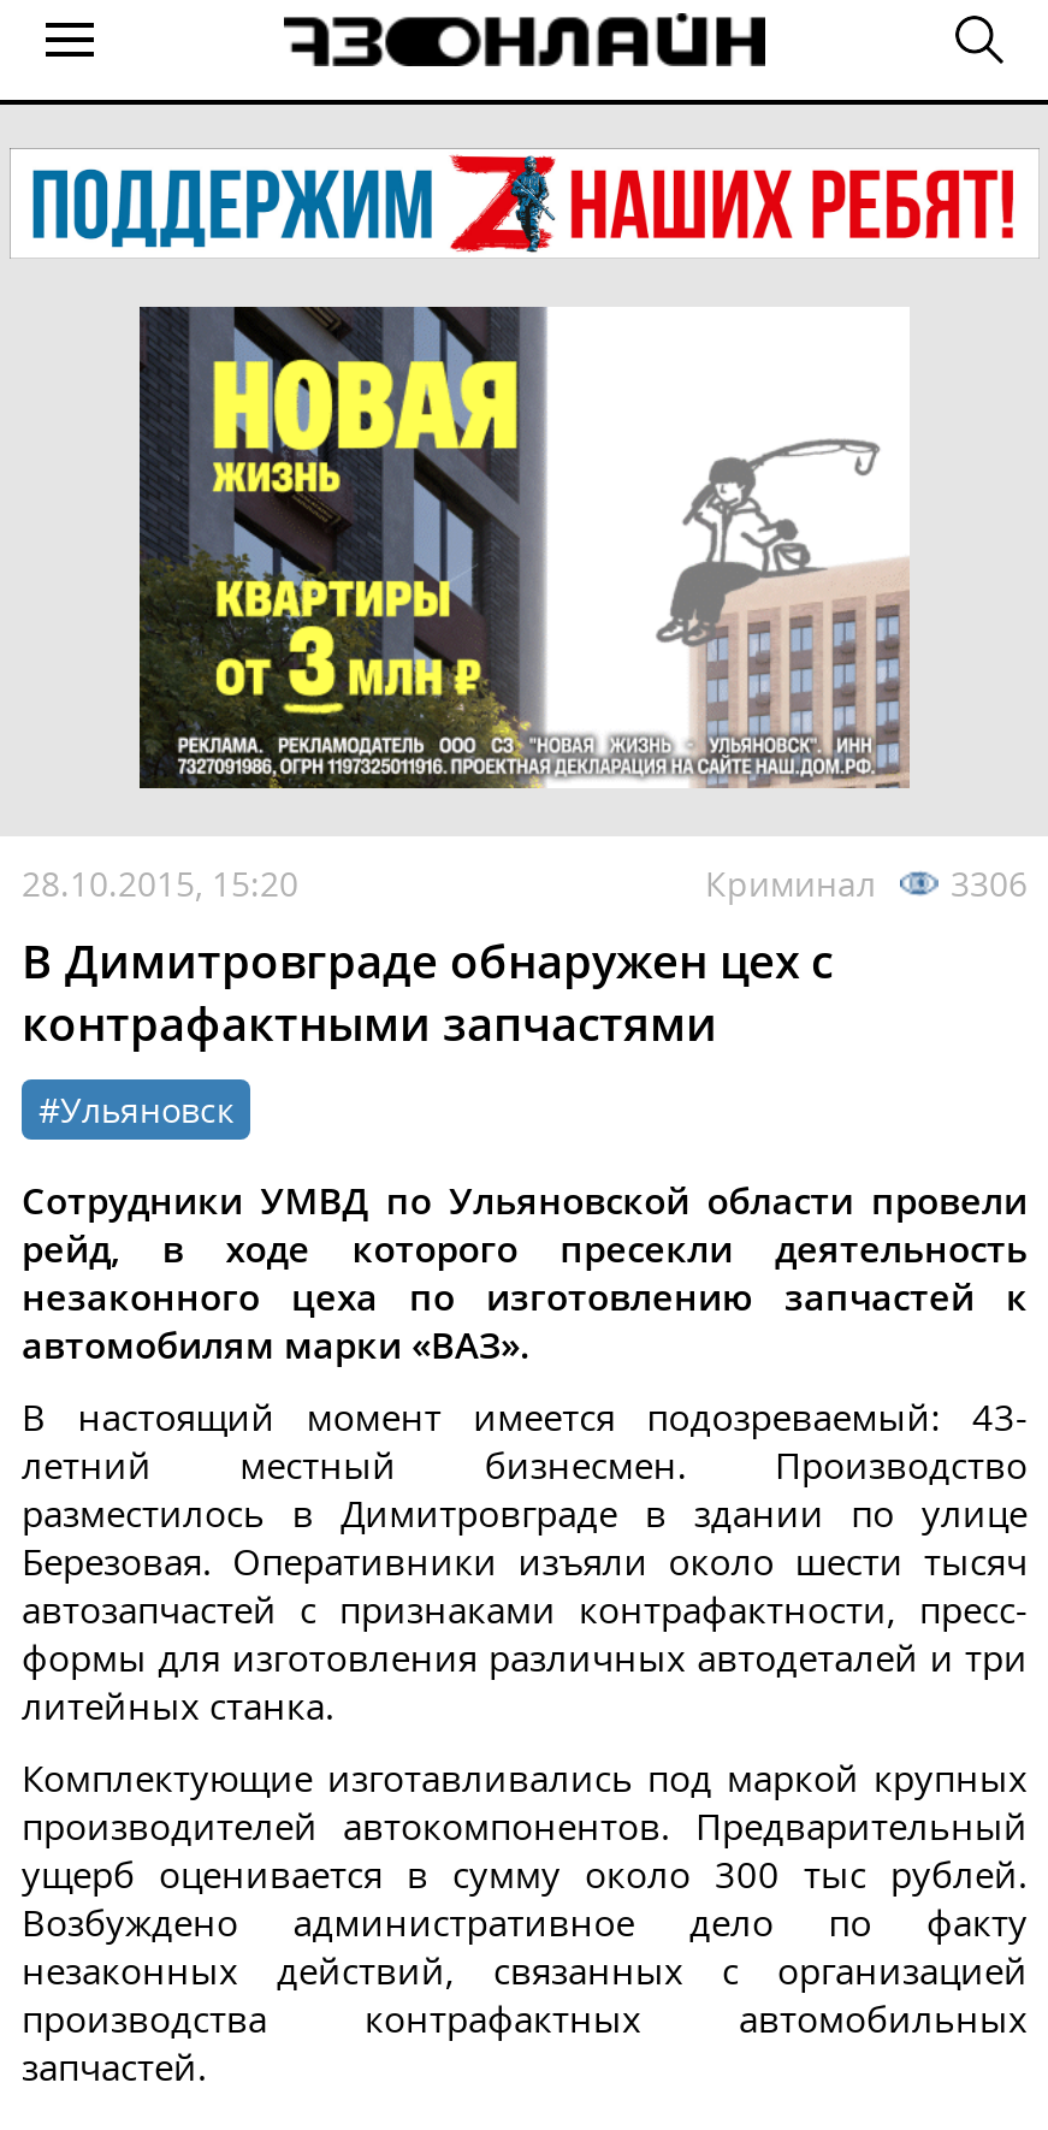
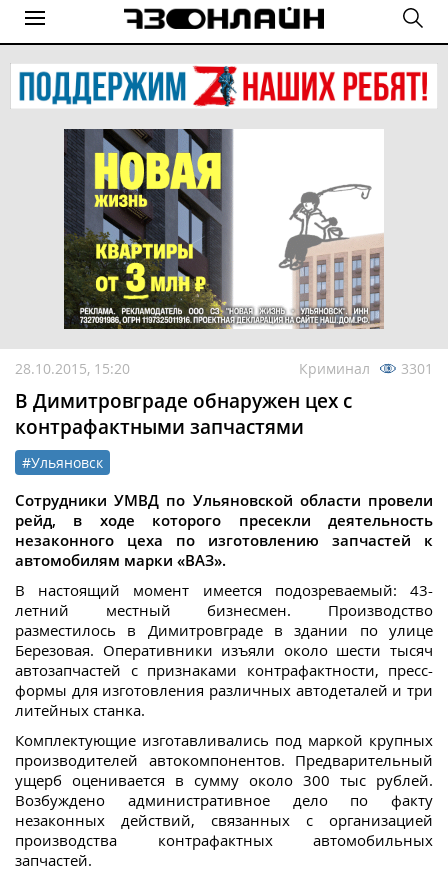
- Криминал 3306
+ Криминал 3301
